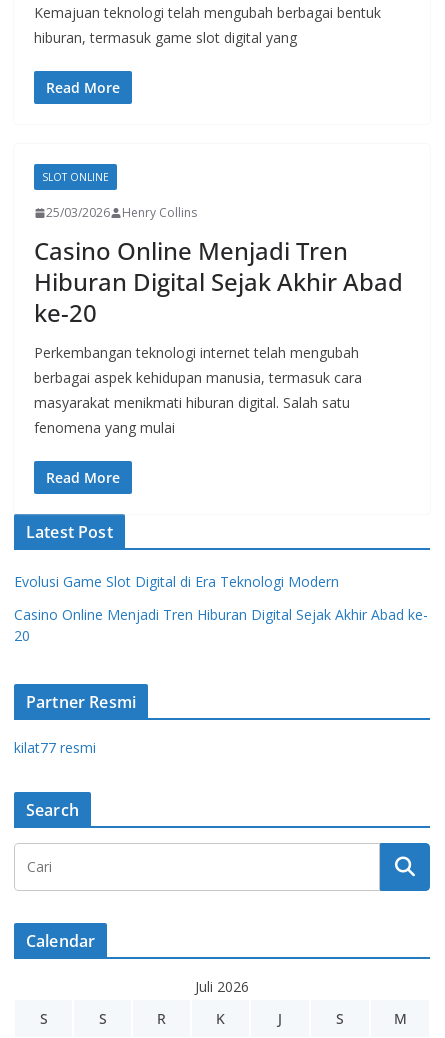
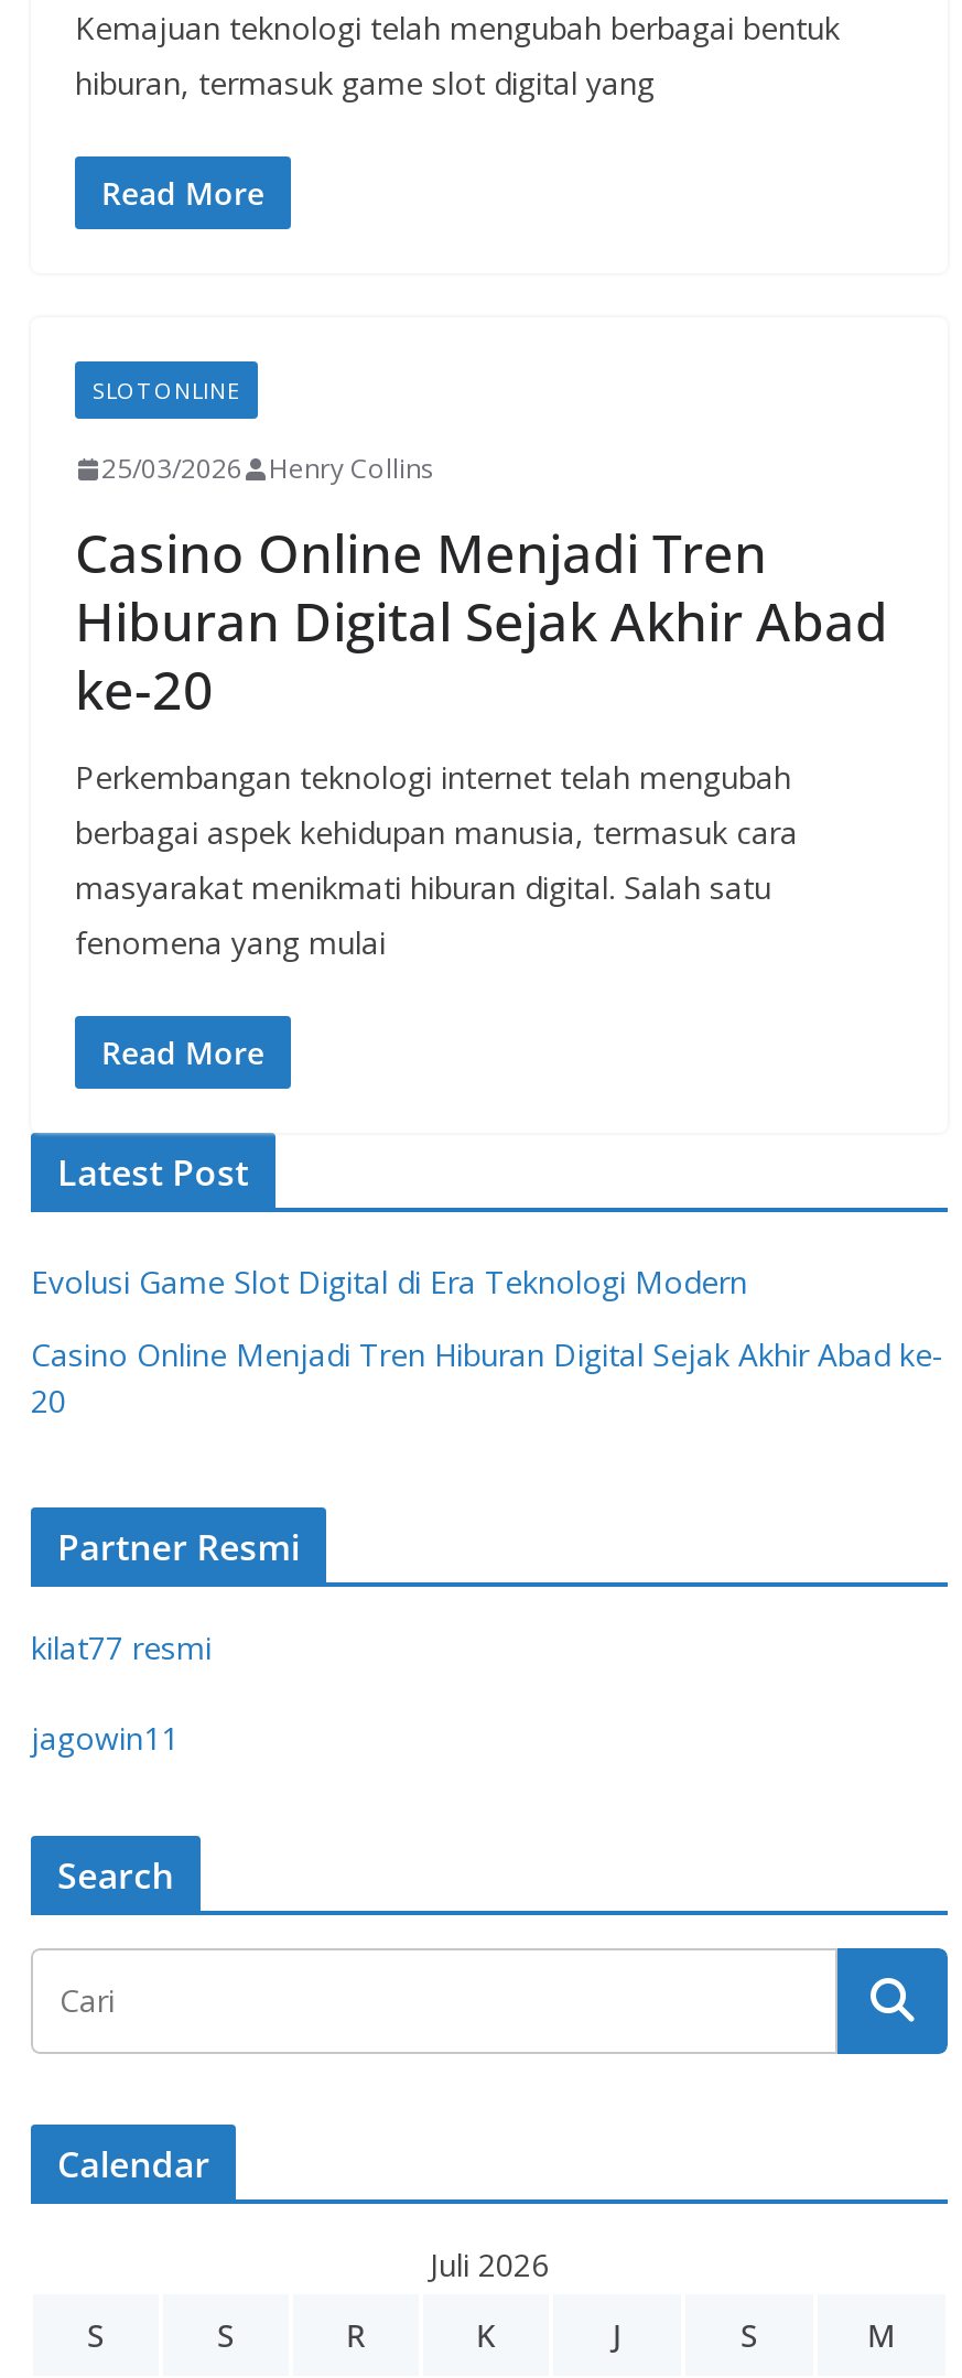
+ jagowin11
